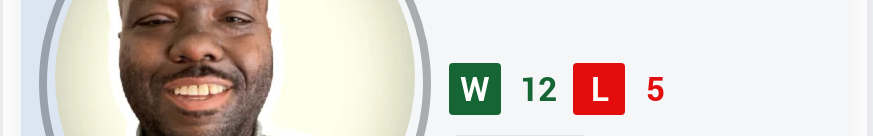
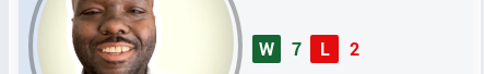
- 12
+ 7

- 5
+ 2
